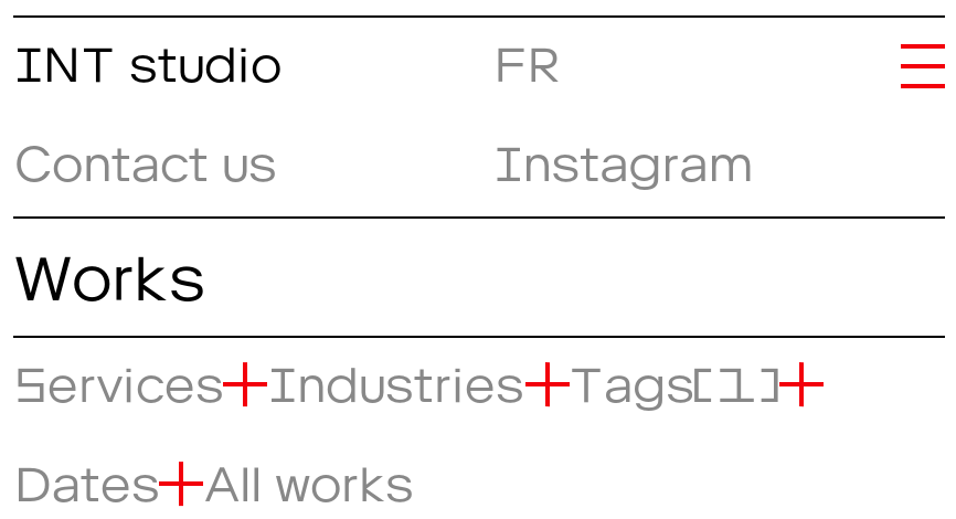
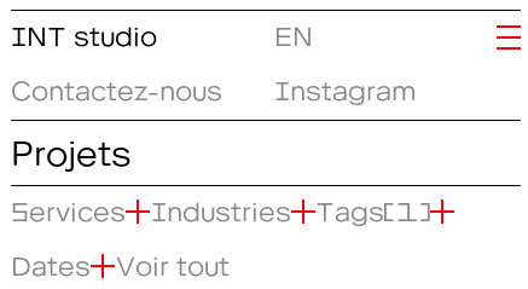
- FR
+ EN

- Contact us
+ Contactez-nous

- Works
+ Projets

- All works
+ Voir tout
